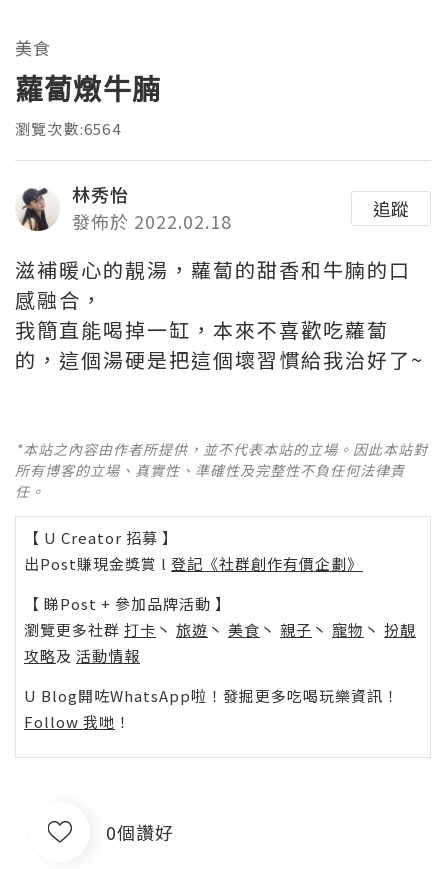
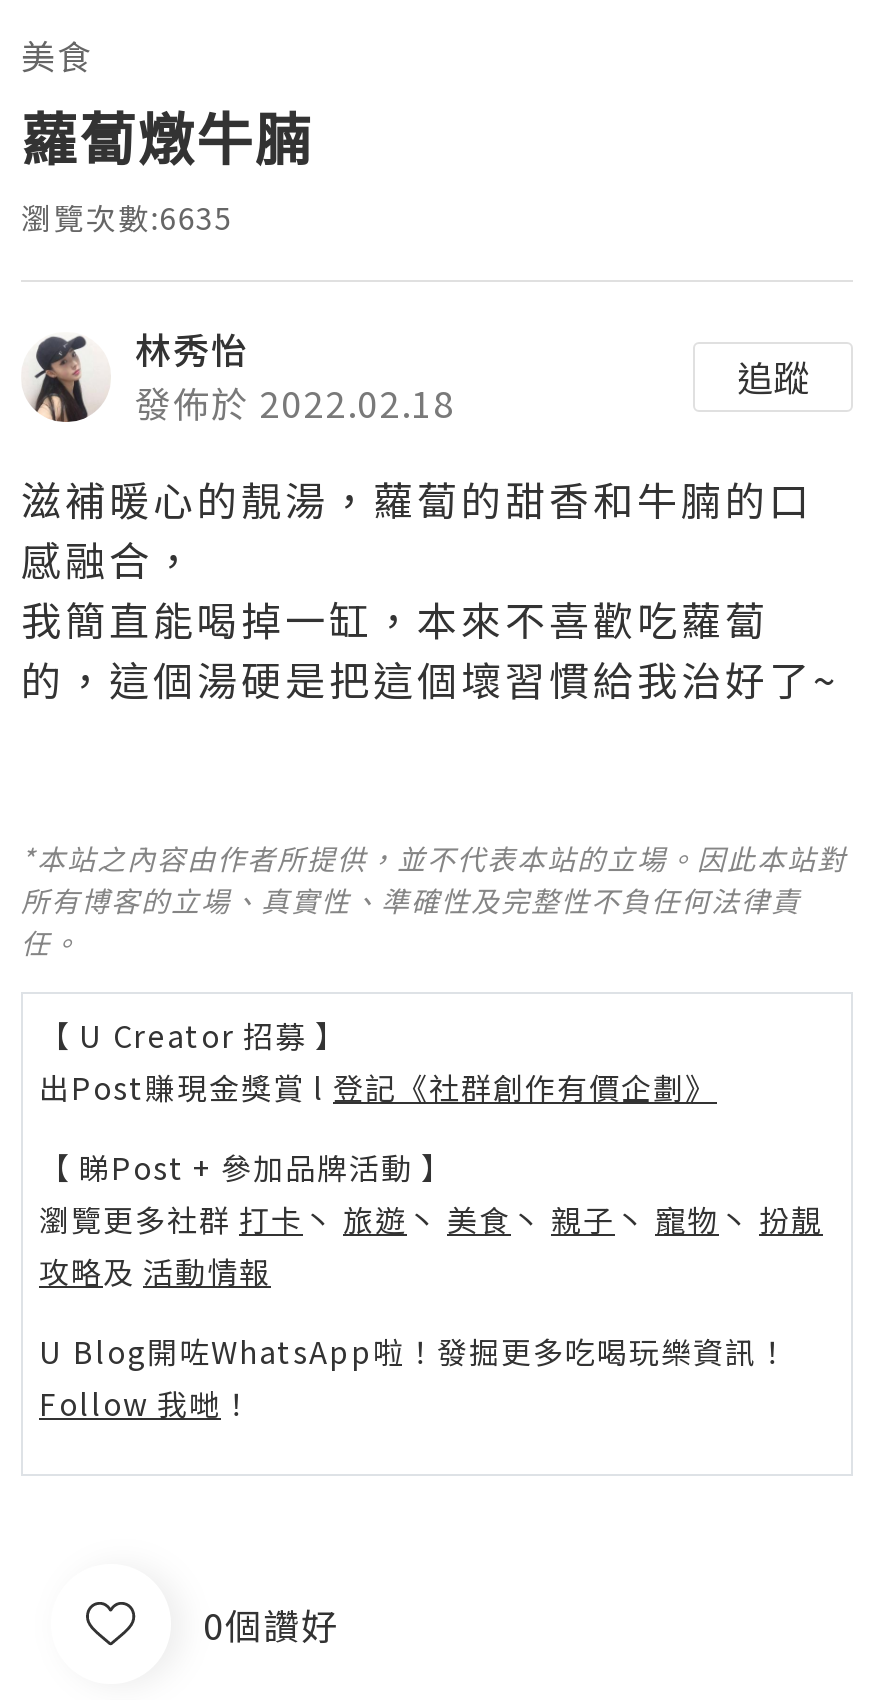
- 瀏覽次數:6564
+ 瀏覽次數:6635
